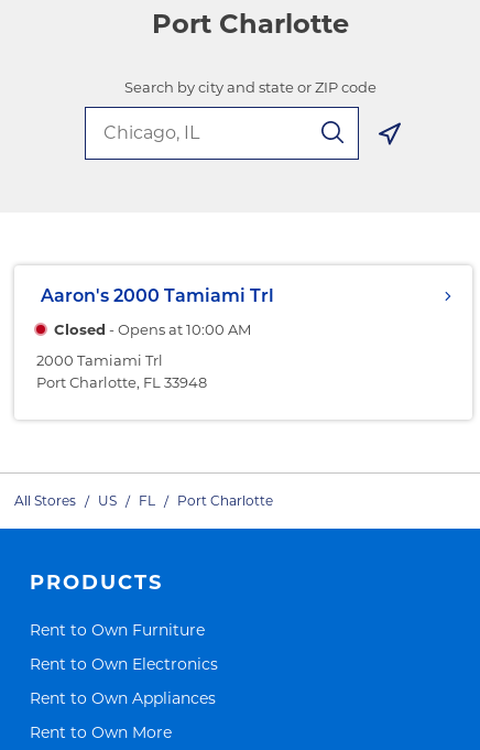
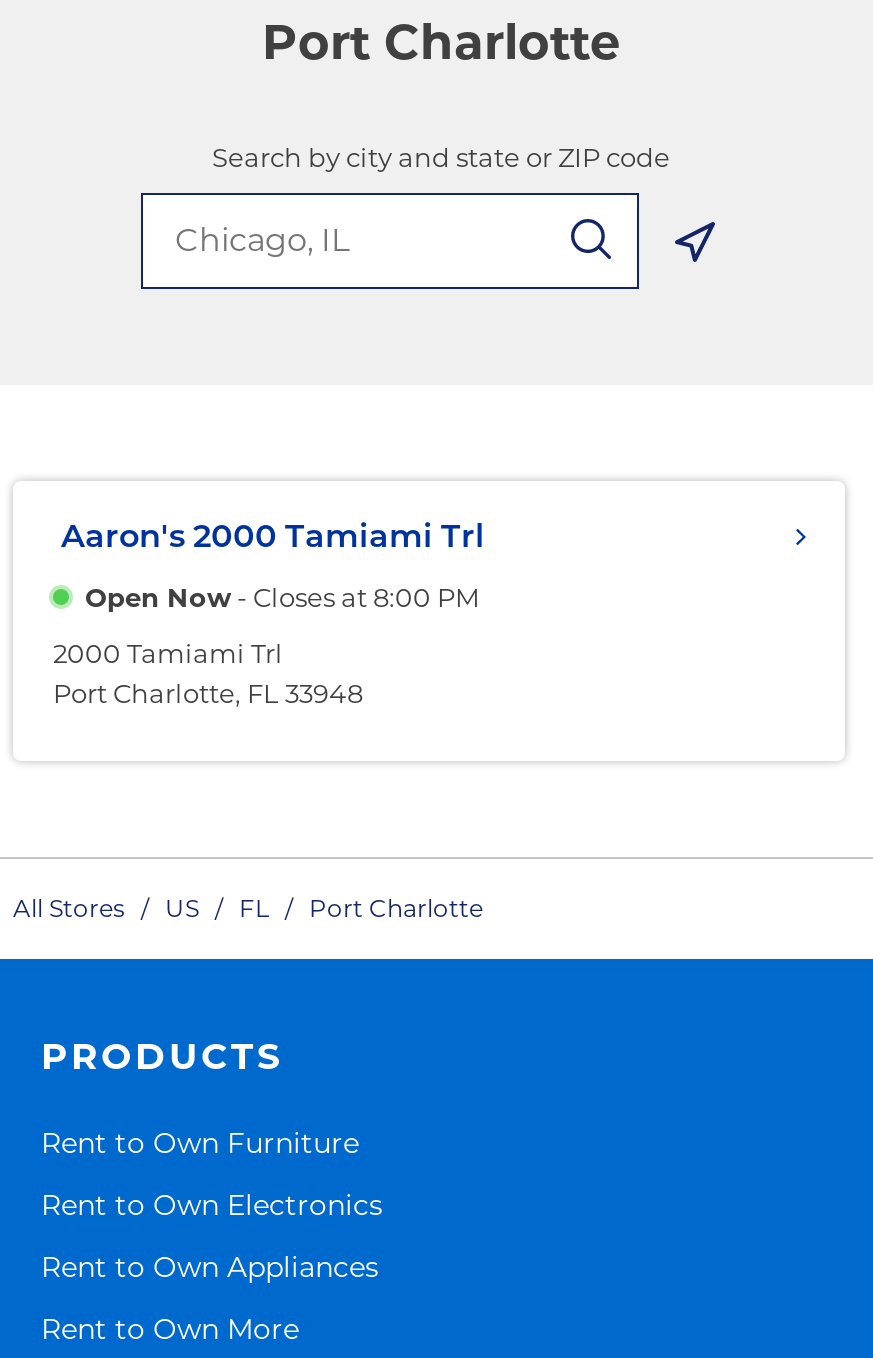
- Closed - Opens at 10:00 AM
+ Open Now - Closes at 8:00 PM
